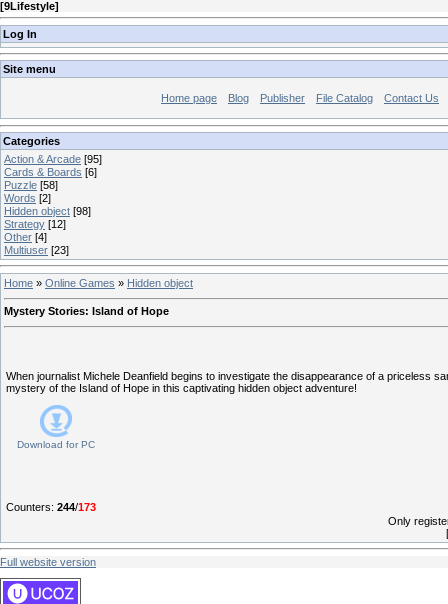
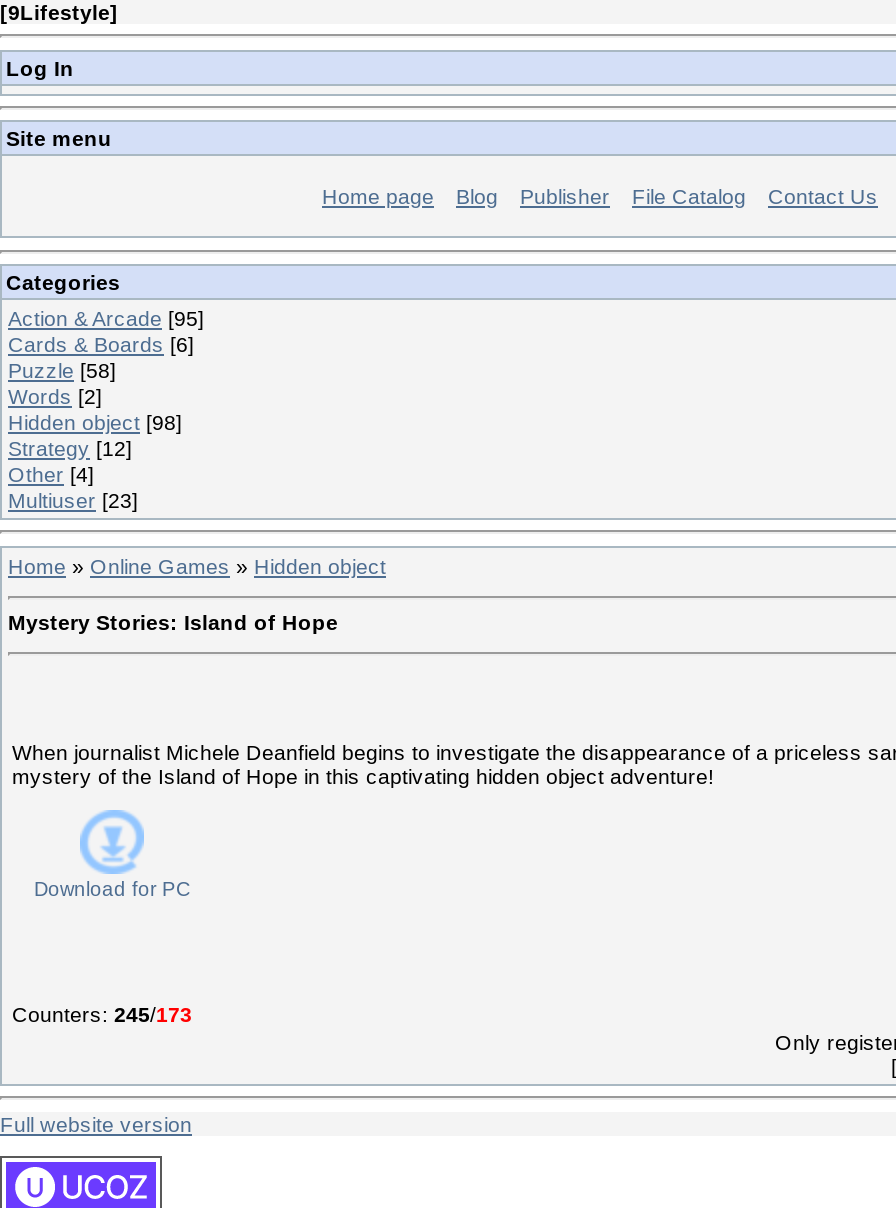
- Counters: 244/173
+ Counters: 245/173
